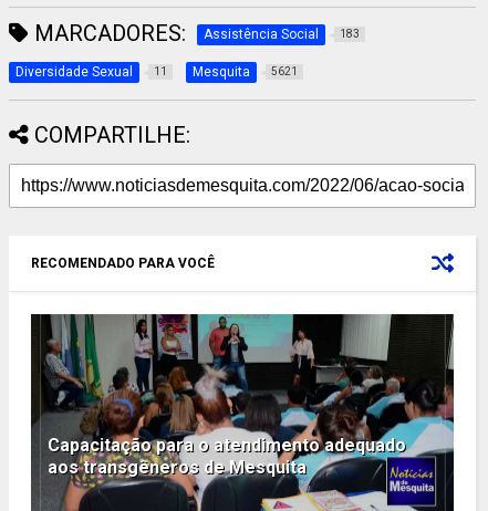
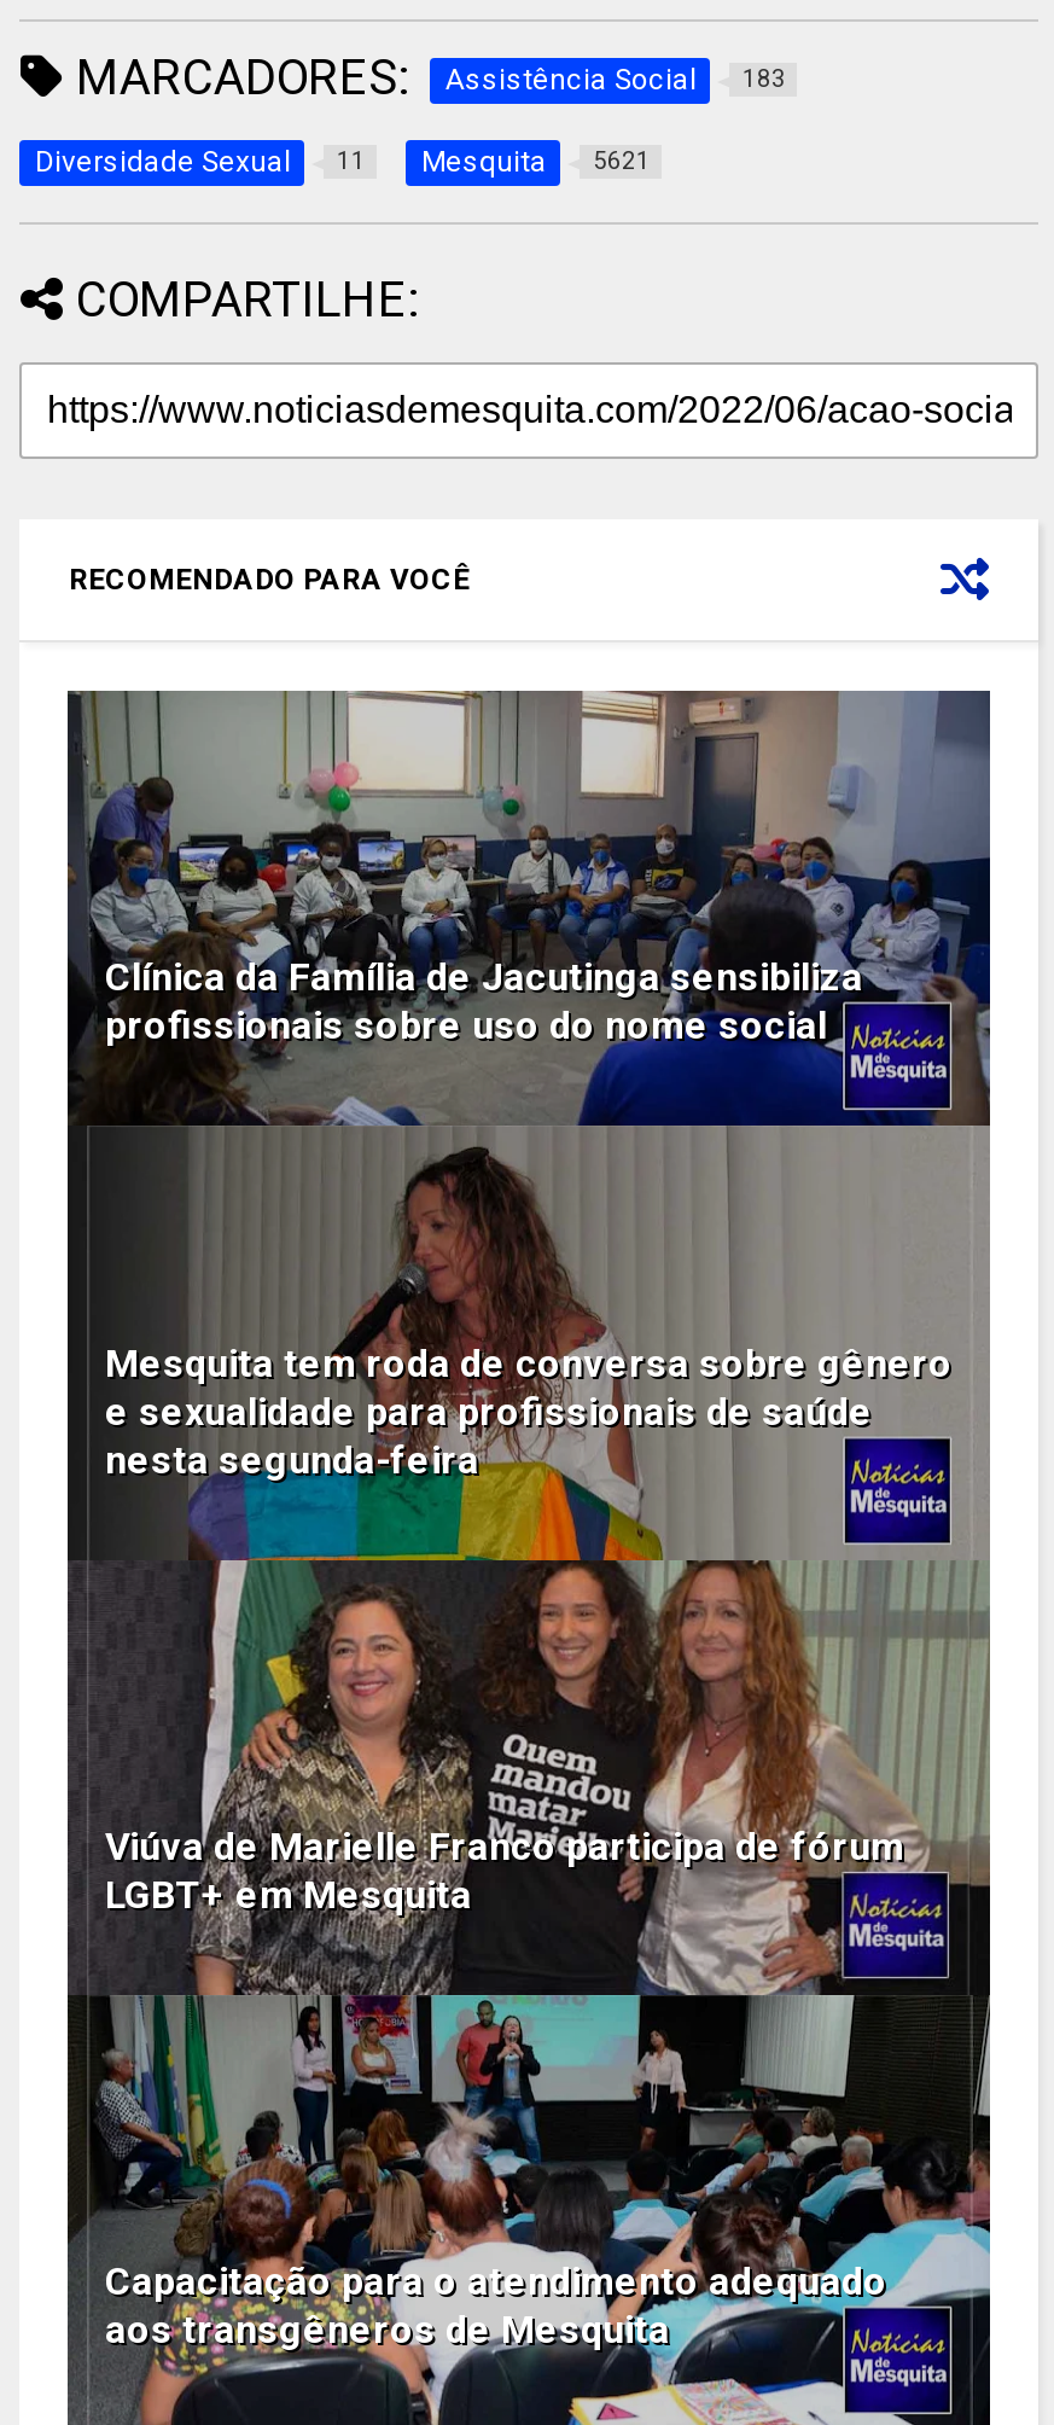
+ [image]
+ Clínica da Família de Jacutinga sensibiliza
+ profissionais sobre uso do nome social

+ [image]
+ Mesquita tem roda de conversa sobre gênero
+ e sexualidade para profissionais de saúde
+ nesta segunda-feira

+ Viúva de Marielle Franco participa de fórum
+ LGBT+ em Mesquita
